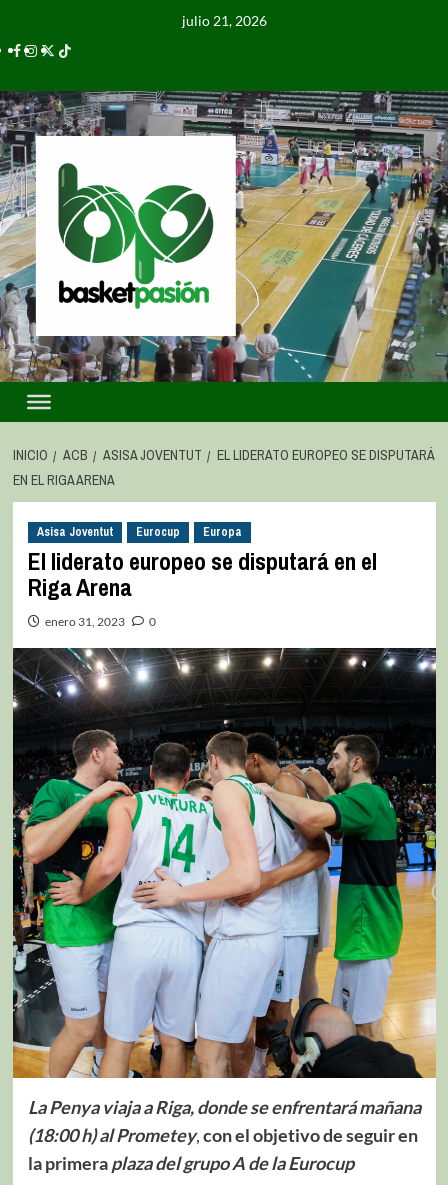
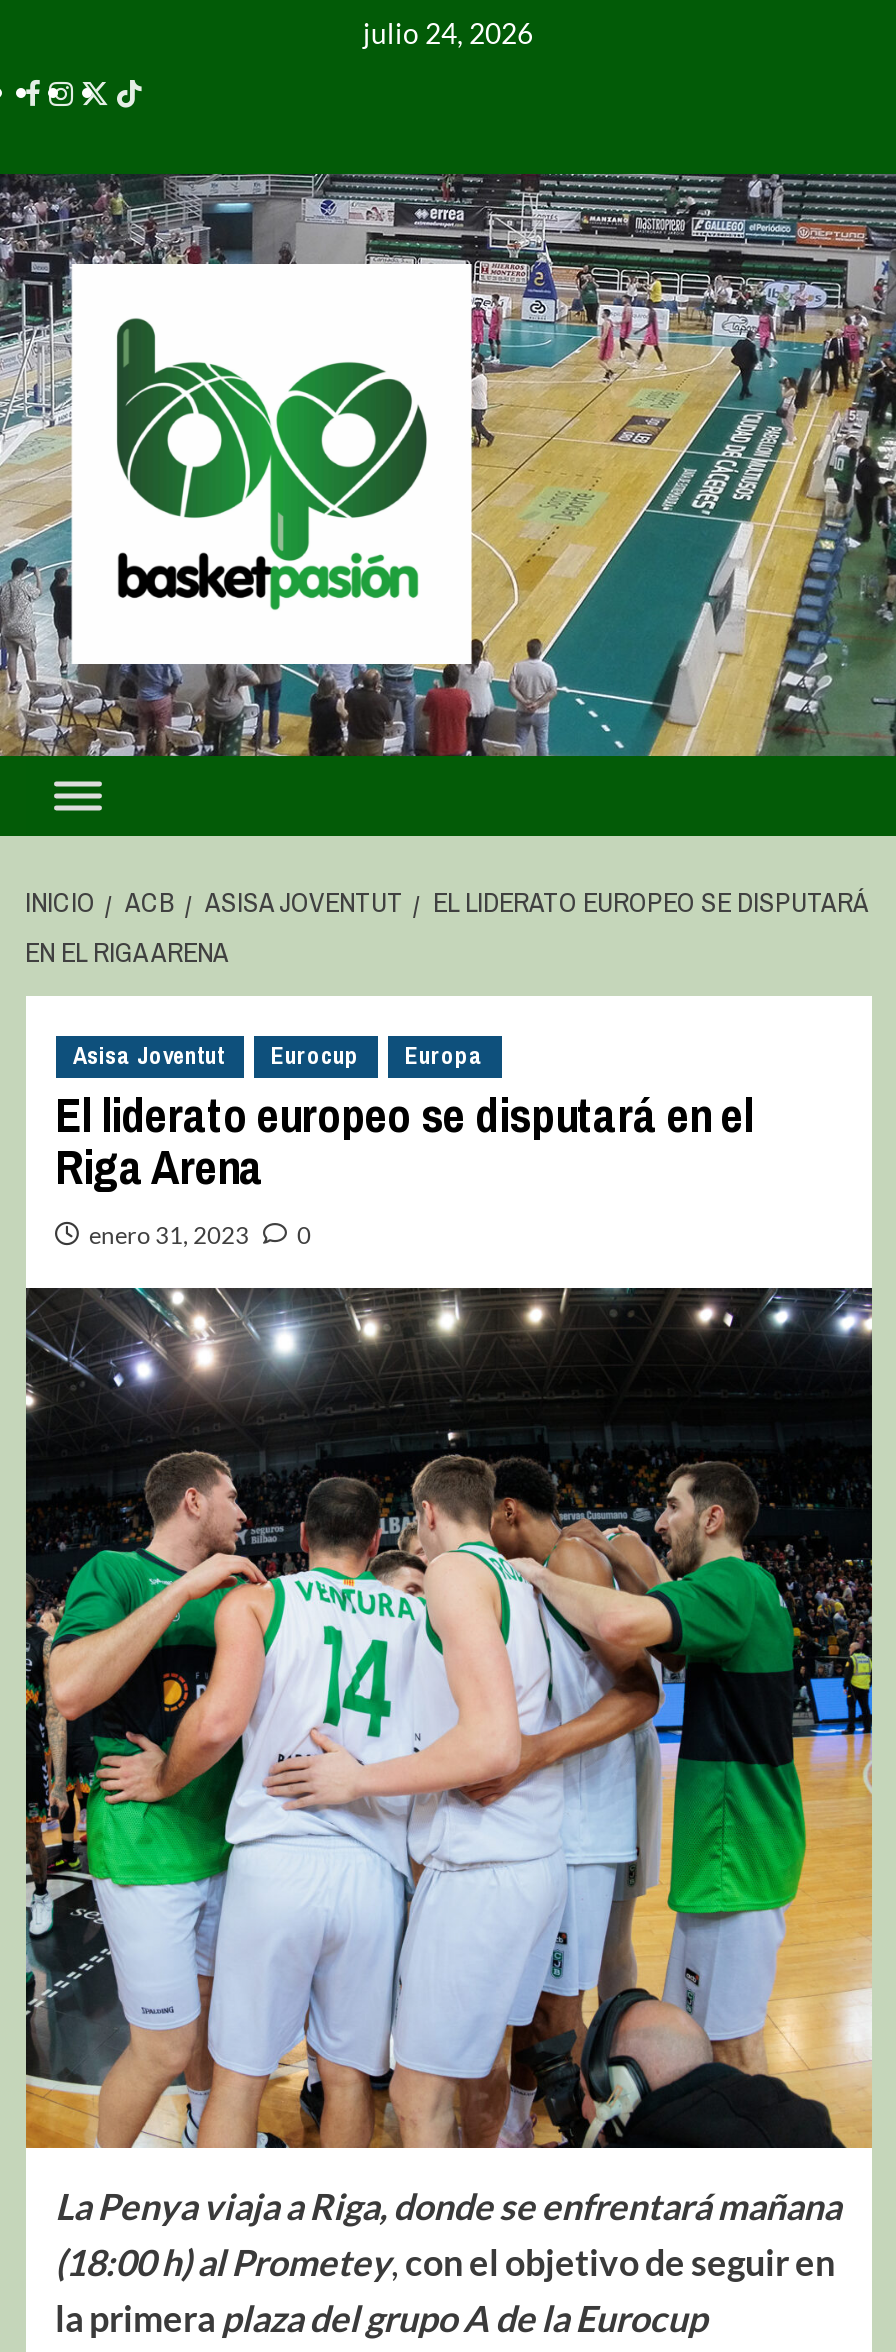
- julio 21, 2026
+ julio 24, 2026
